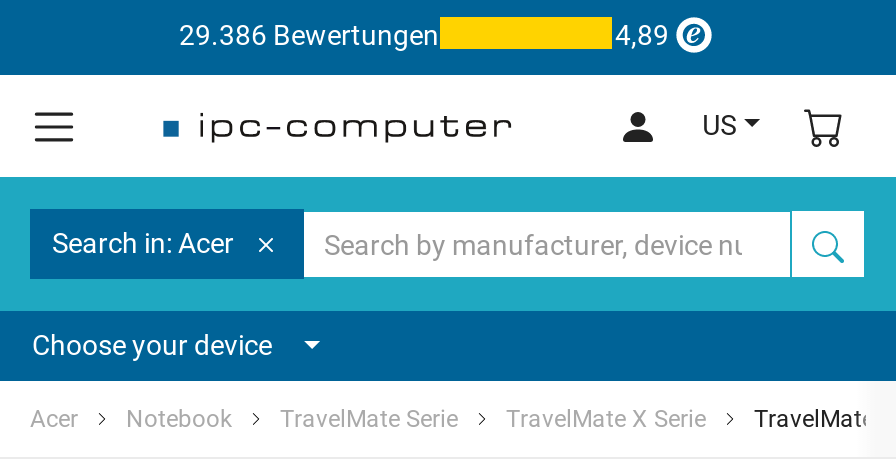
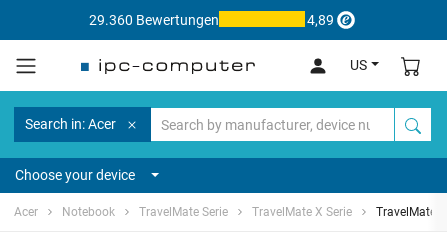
- 29.386 Bewertungen
+ 29.360 Bewertungen
